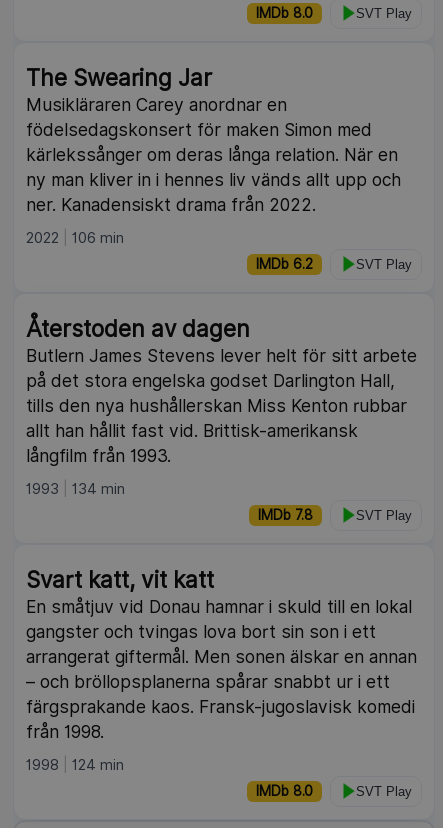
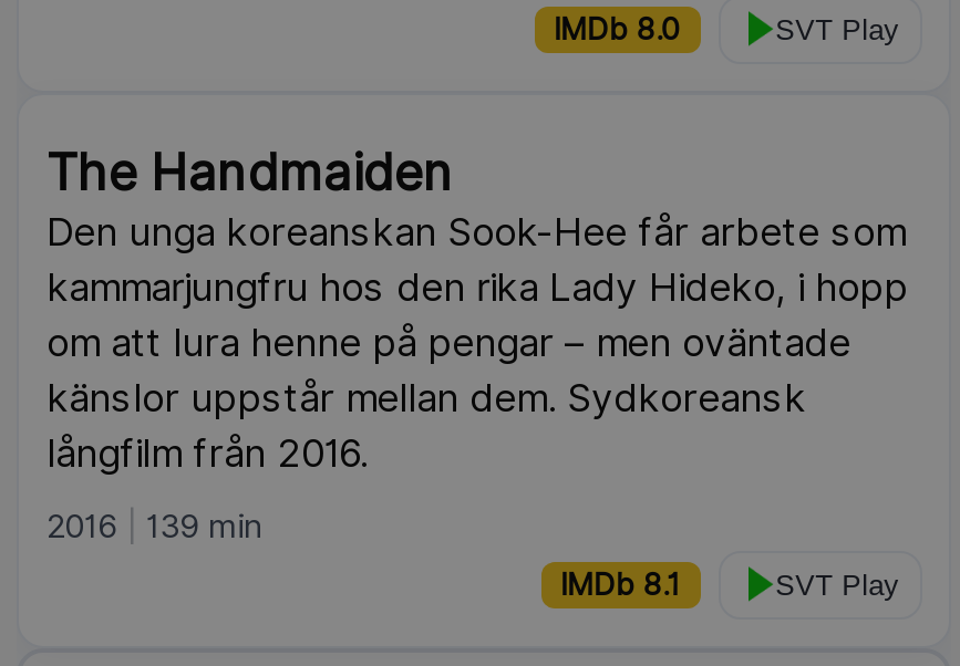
- The Swearing Jar
- Musikläraren Carey anordnar en
- födelsedagskonsert för maken Simon med
- kärlekssånger om deras långa relation. När en
- ny man kliver in i hennes liv vänds allt upp och
- ner. Kanadensiskt drama från 2022.
- 2022
- 106 min
- IMDb 6.2
- SVT Play
- Återstoden av dagen
- Butlern James Stevens lever helt för sitt arbete
- på det stora engelska godset Darlington Hall,
- tills den nya hushållerskan Miss Kenton rubbar
- allt han hållit fast vid. Brittisk-amerikansk
- långfilm från 1993.
- 1993
- 134 min
- IMDb 7.8
- SVT Play
- Svart katt, vit katt
- En småtjuv vid Donau hamnar i skuld till en lokal
- gangster och tvingas lova bort sin son i ett
- arrangerat giftermål. Men sonen älskar en annan
- – och bröllopsplanerna spårar snabbt ur i ett
- färgsprakande kaos. Fransk-jugoslavisk komedi
- från 1998.
- 1998
- 124 min
- IMDb 8.0
+ The Handmaiden
+ Den unga koreanskan Sook-Hee får arbete som
+ kammarjungfru hos den rika Lady Hideko, i hopp
+ om att lura henne på pengar – men oväntade
+ känslor uppstår mellan dem. Sydkoreansk
+ långfilm från 2016.
+ 2016
+ 139 min
+ IMDb 8.1
